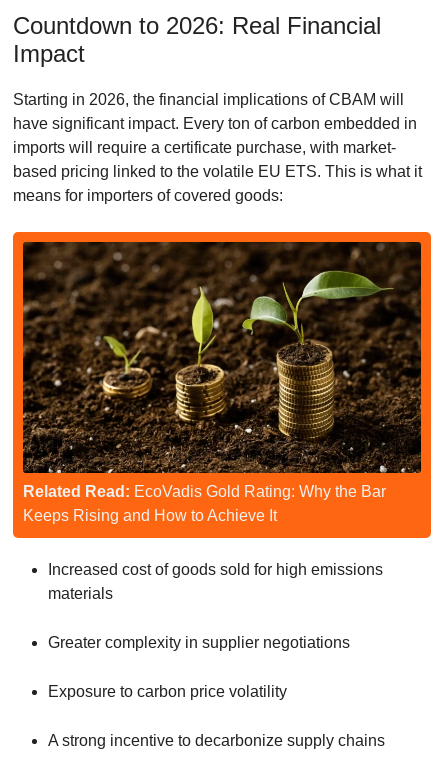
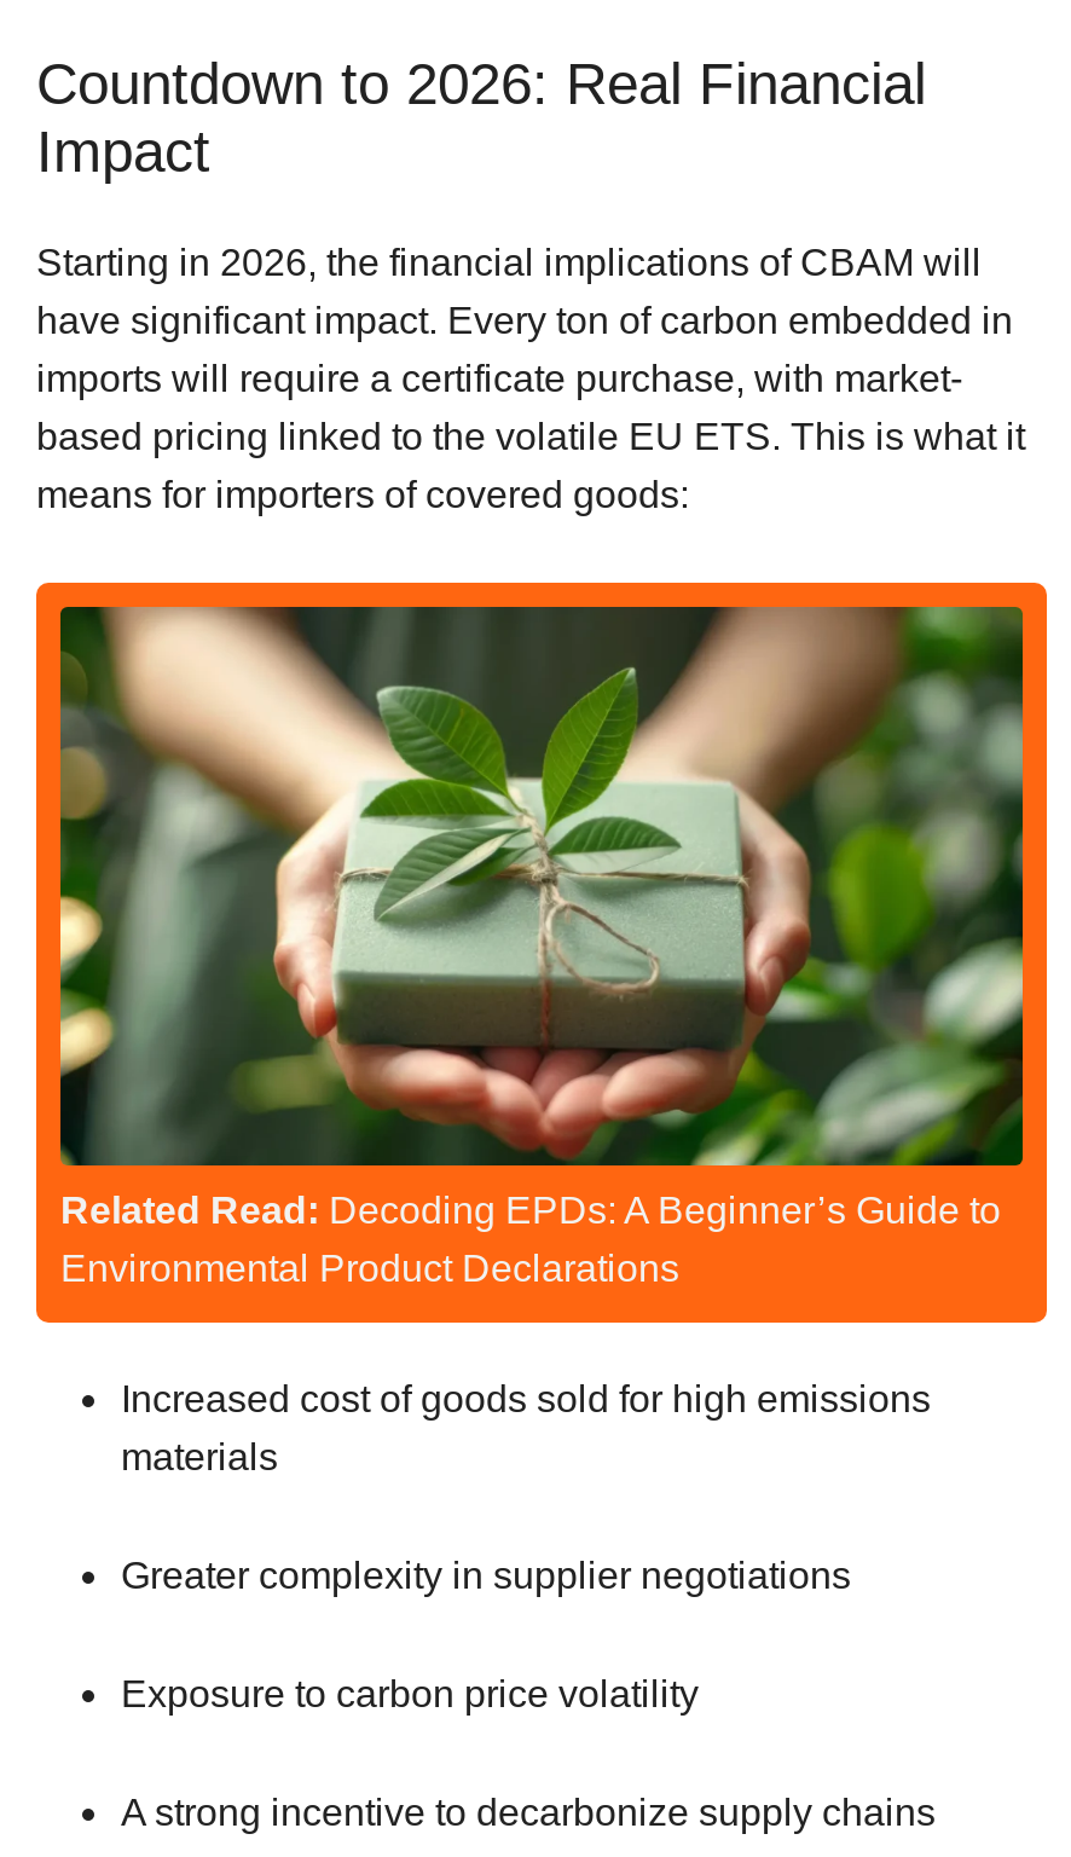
- [image]
- Related Read: EcoVadis Gold Rating: Why the Bar
- Keeps Rising and How to Achieve It
+ [image]
+ Related Read: Decoding EPDs: A Beginner’s Guide to
+ Environmental Product Declarations
